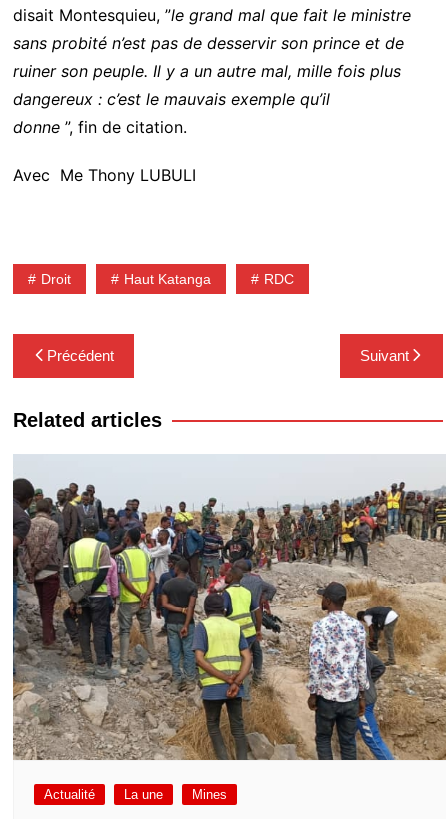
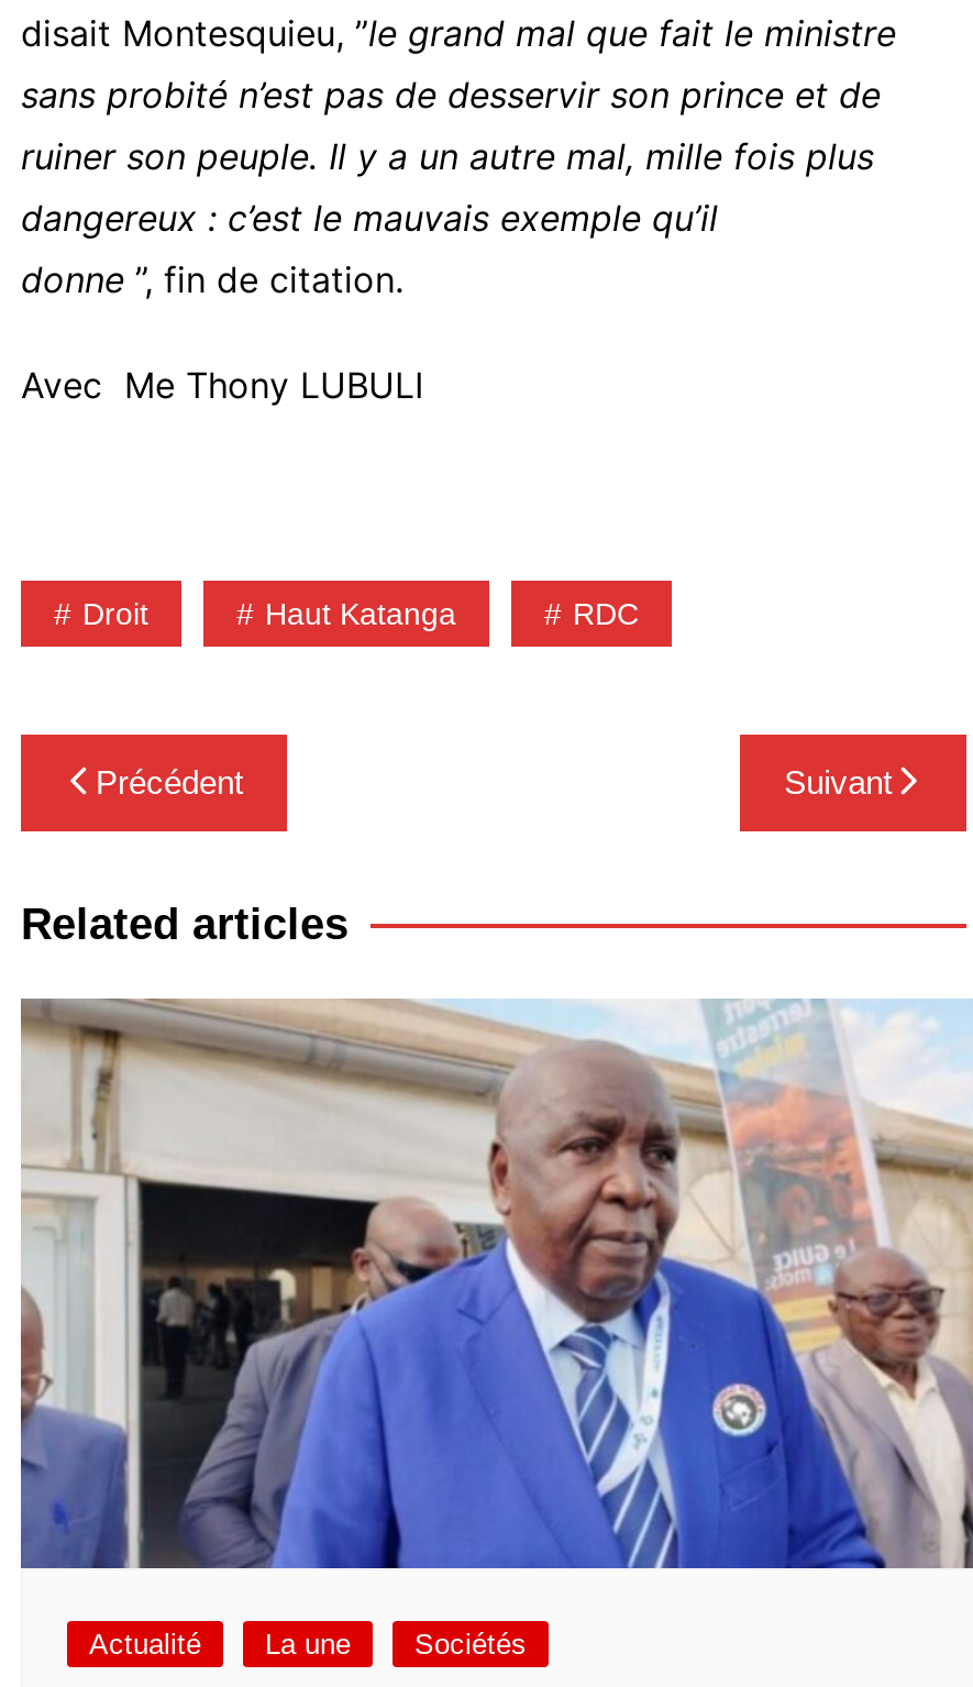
- [image]
- Mines
+ [image]
+ Sociétés
